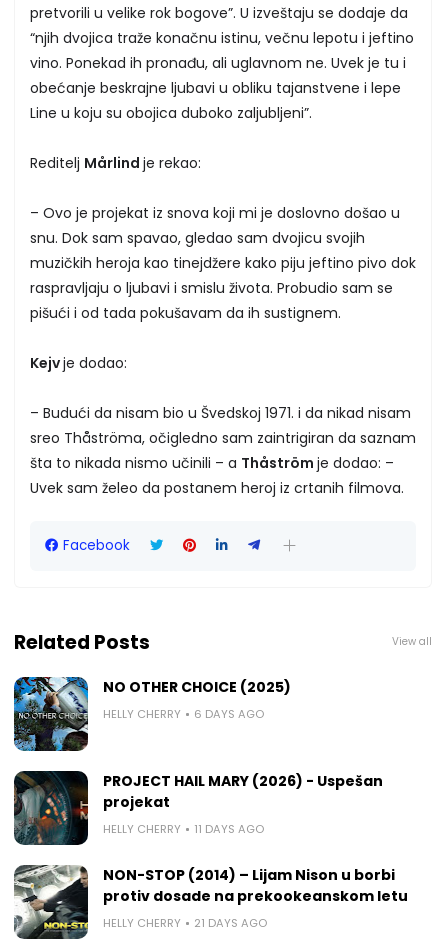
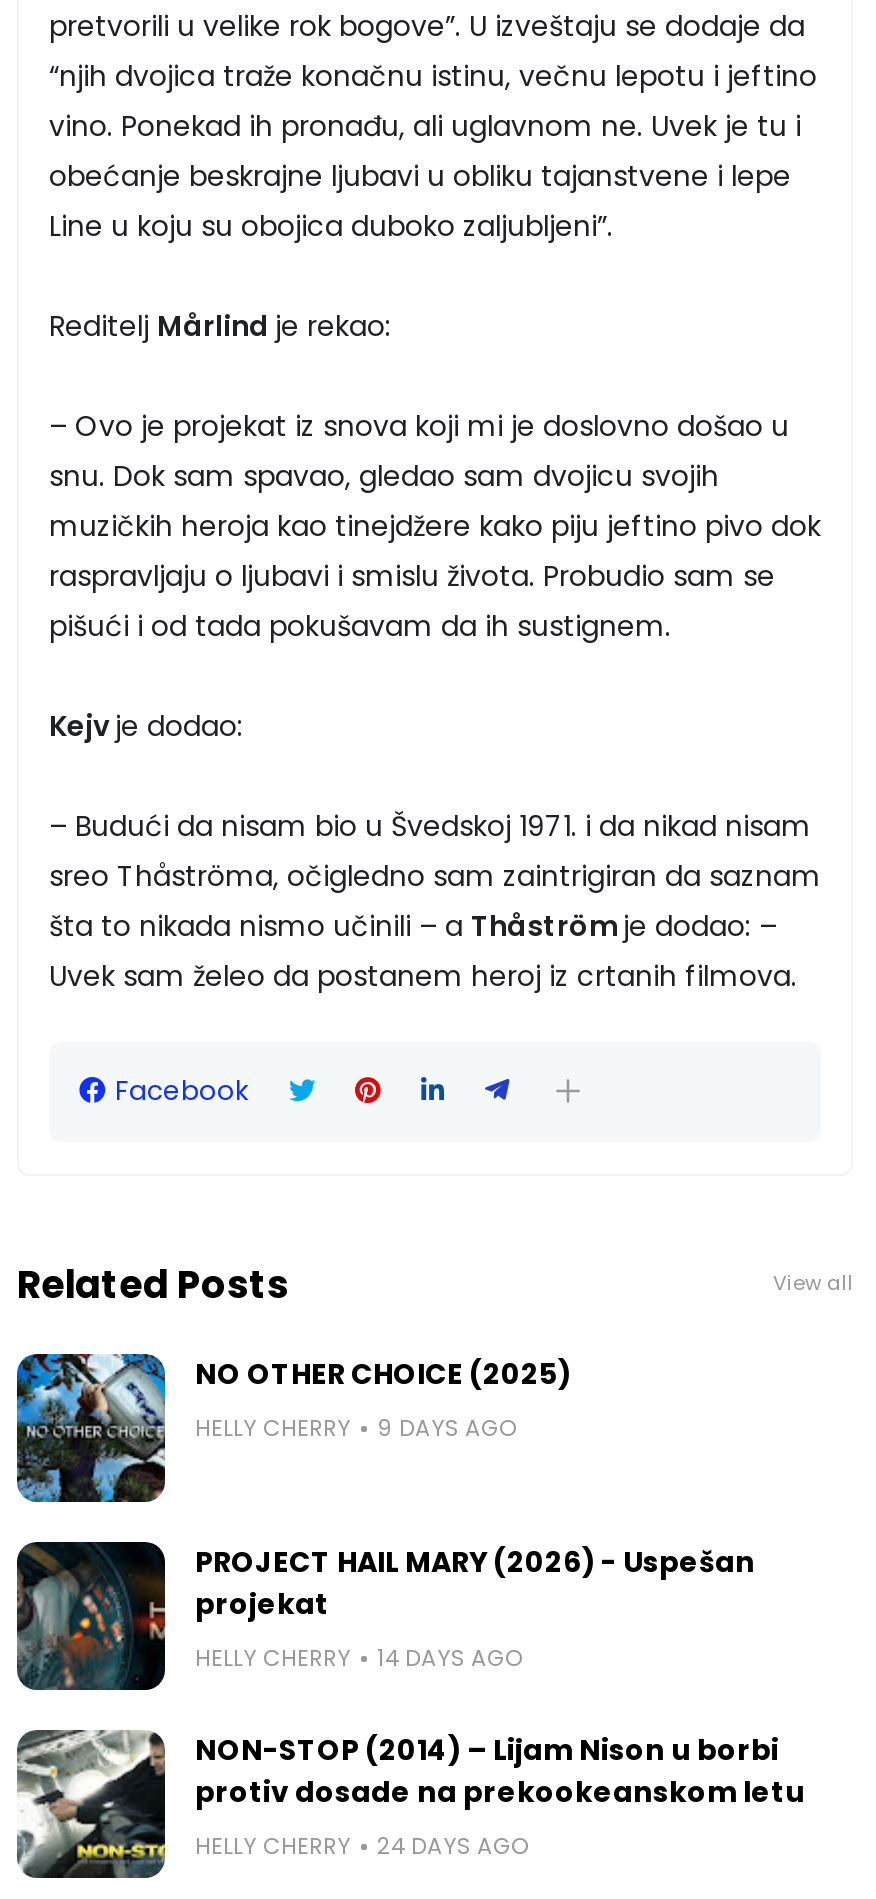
- HELLY CHERRY 6 DAYS AGO
+ HELLY CHERRY 9 DAYS AGO

- HELLY CHERRY 11 DAYS AGO
+ HELLY CHERRY 14 DAYS AGO

- HELLY CHERRY 21 DAYS AGO
+ HELLY CHERRY 24 DAYS AGO
